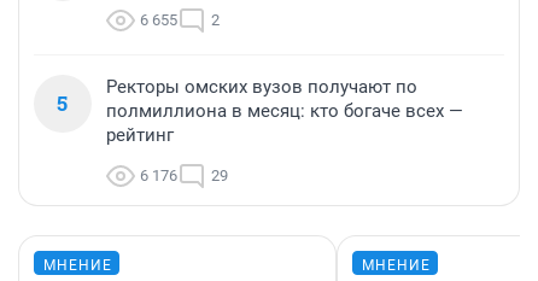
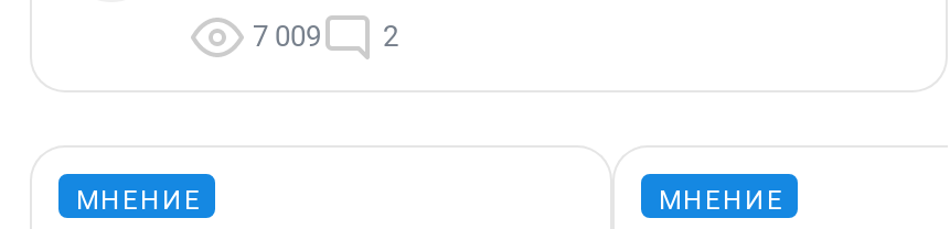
- 6 655 2
+ 7 009 2

- Ректоры омских вузов получают по
- полмиллиона в месяц: кто богаче всех —
- рейтинг
- 6 176
- 29

- 5
